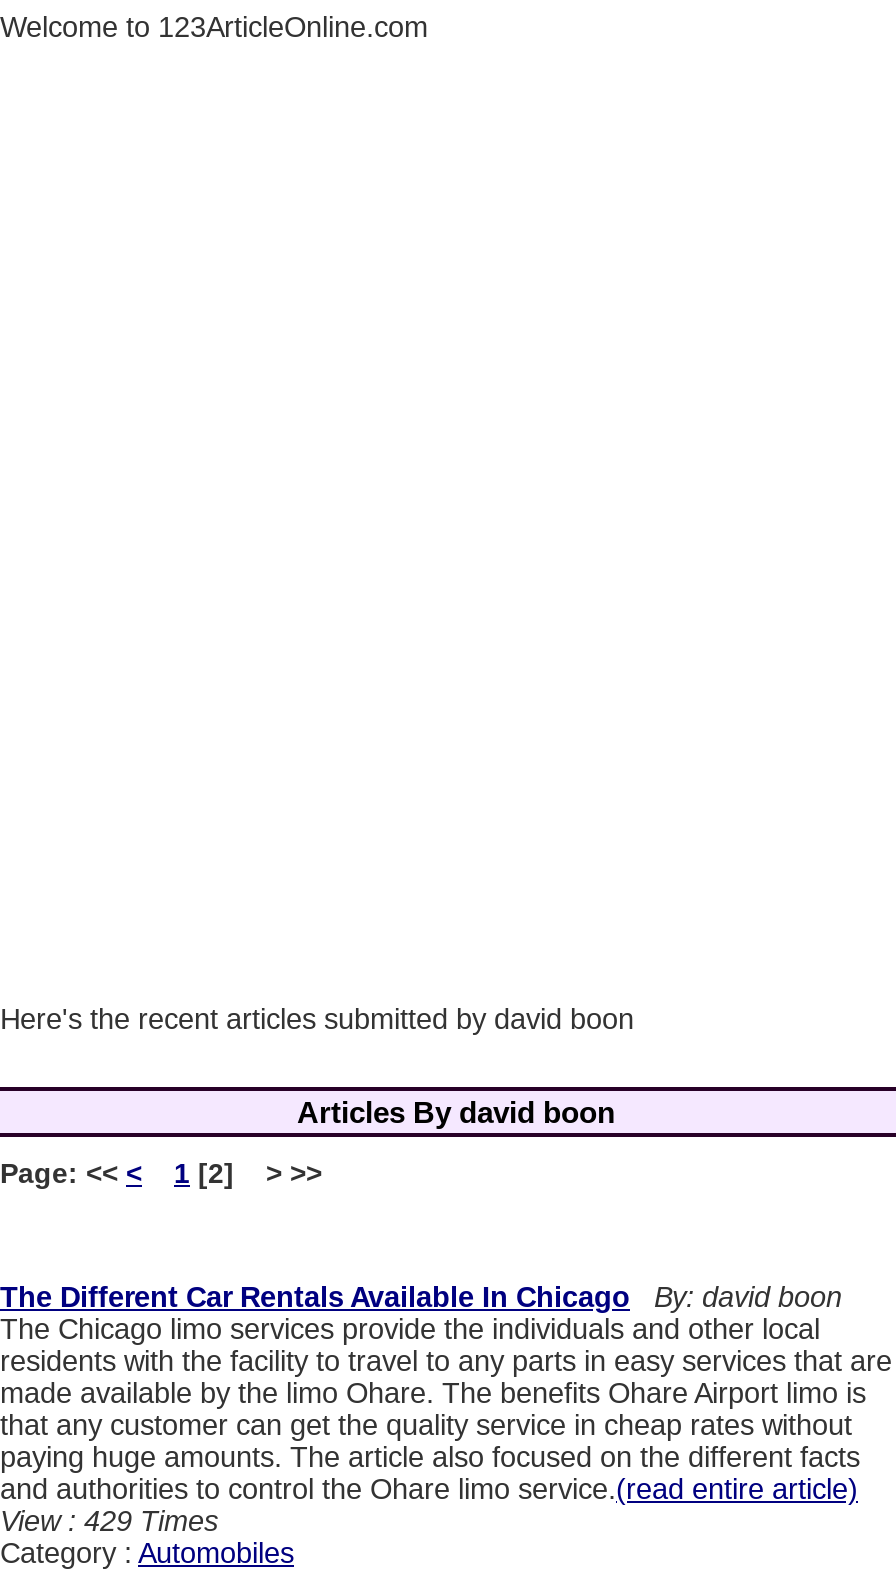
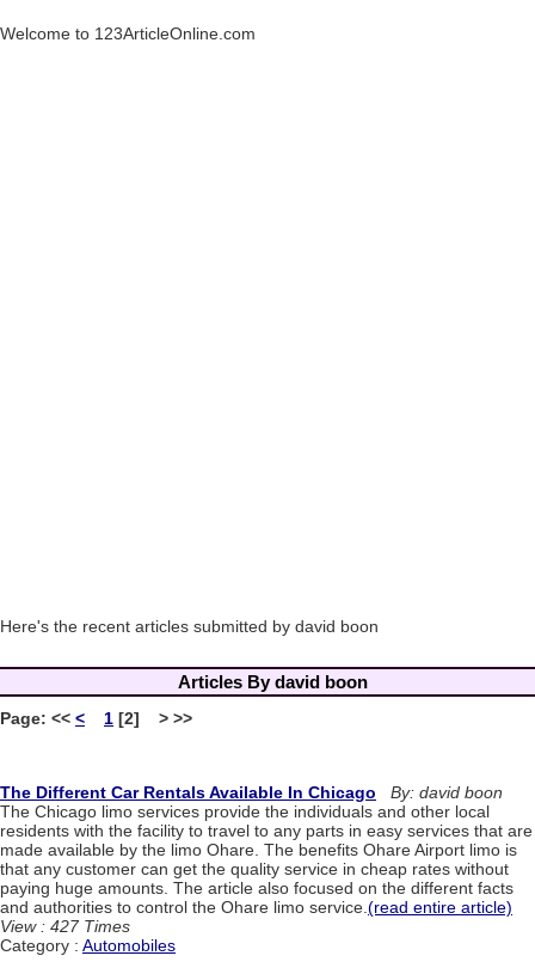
- View : 429 Times
+ View : 427 Times
